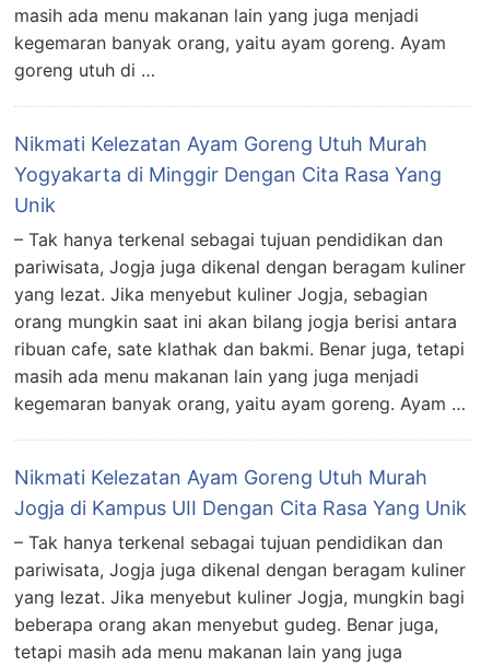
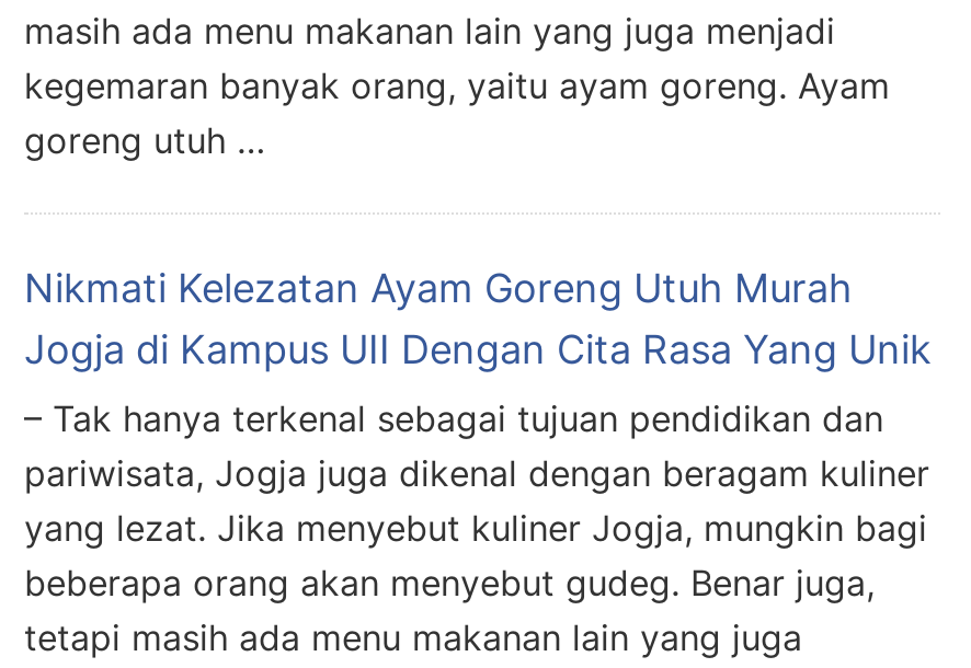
- goreng utuh di …
- Nikmati Kelezatan Ayam Goreng Utuh Murah
- Yogyakarta di Minggir Dengan Cita Rasa Yang
- Unik
- – Tak hanya terkenal sebagai tujuan pendidikan dan
- pariwisata, Jogja juga dikenal dengan beragam kuliner
- yang lezat. Jika menyebut kuliner Jogja, sebagian
- orang mungkin saat ini akan bilang jogja berisi antara
- ribuan cafe, sate klathak dan bakmi. Benar juga, tetapi
- masih ada menu makanan lain yang juga menjadi
- kegemaran banyak orang, yaitu ayam goreng. Ayam …
+ goreng utuh …
